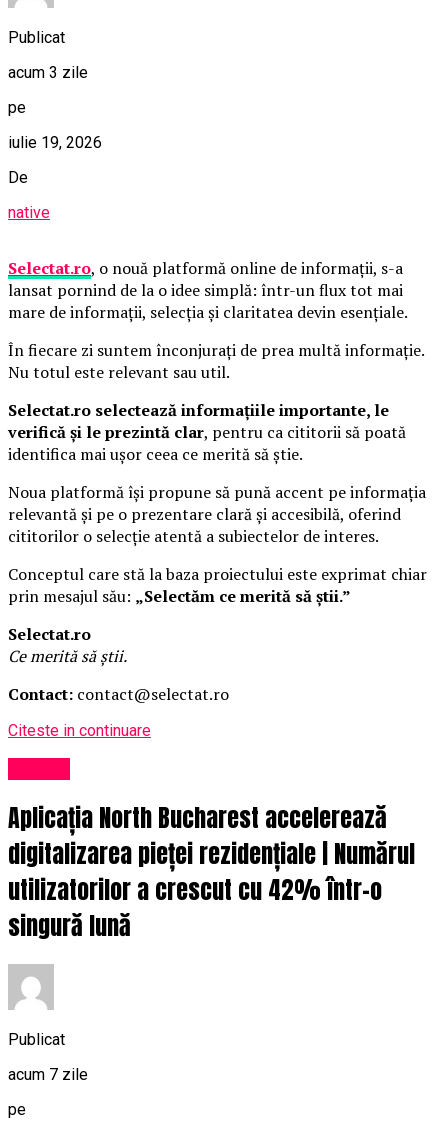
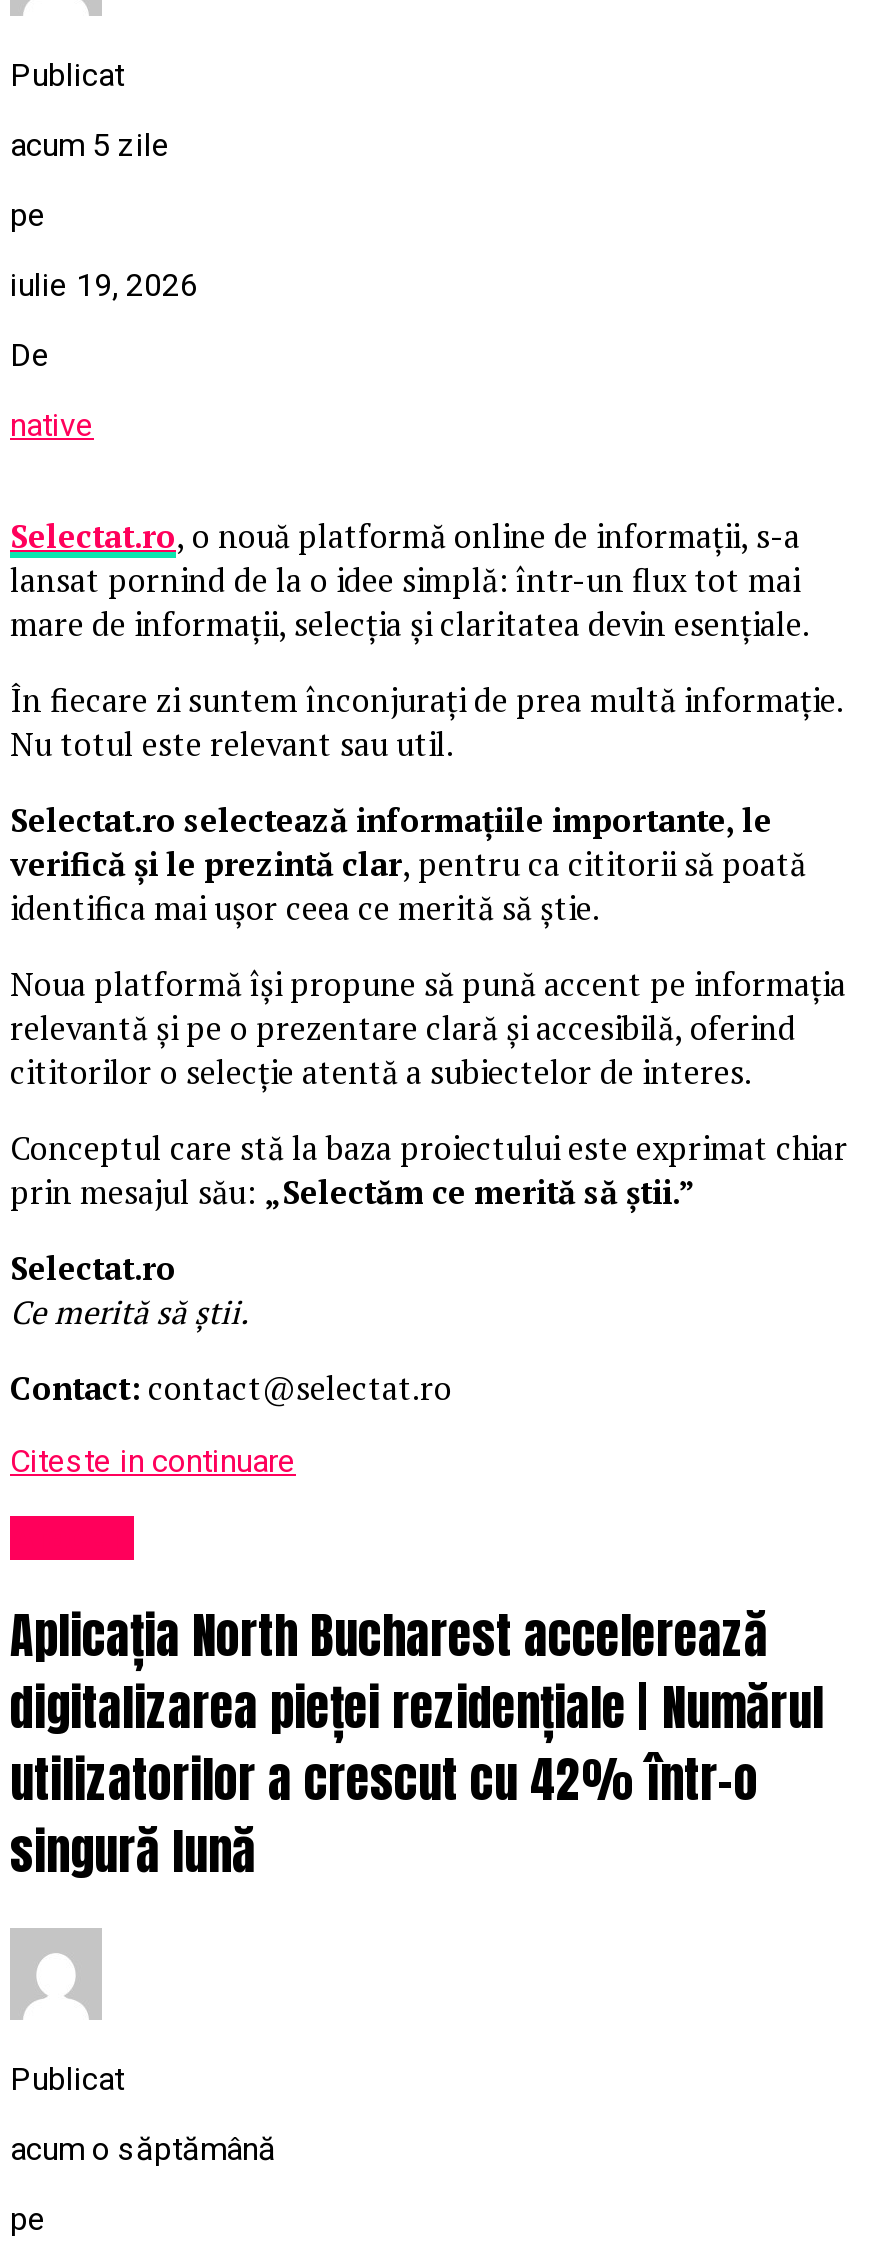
- acum 3 zile
+ acum 5 zile

- acum 7 zile
+ acum o săptămână
